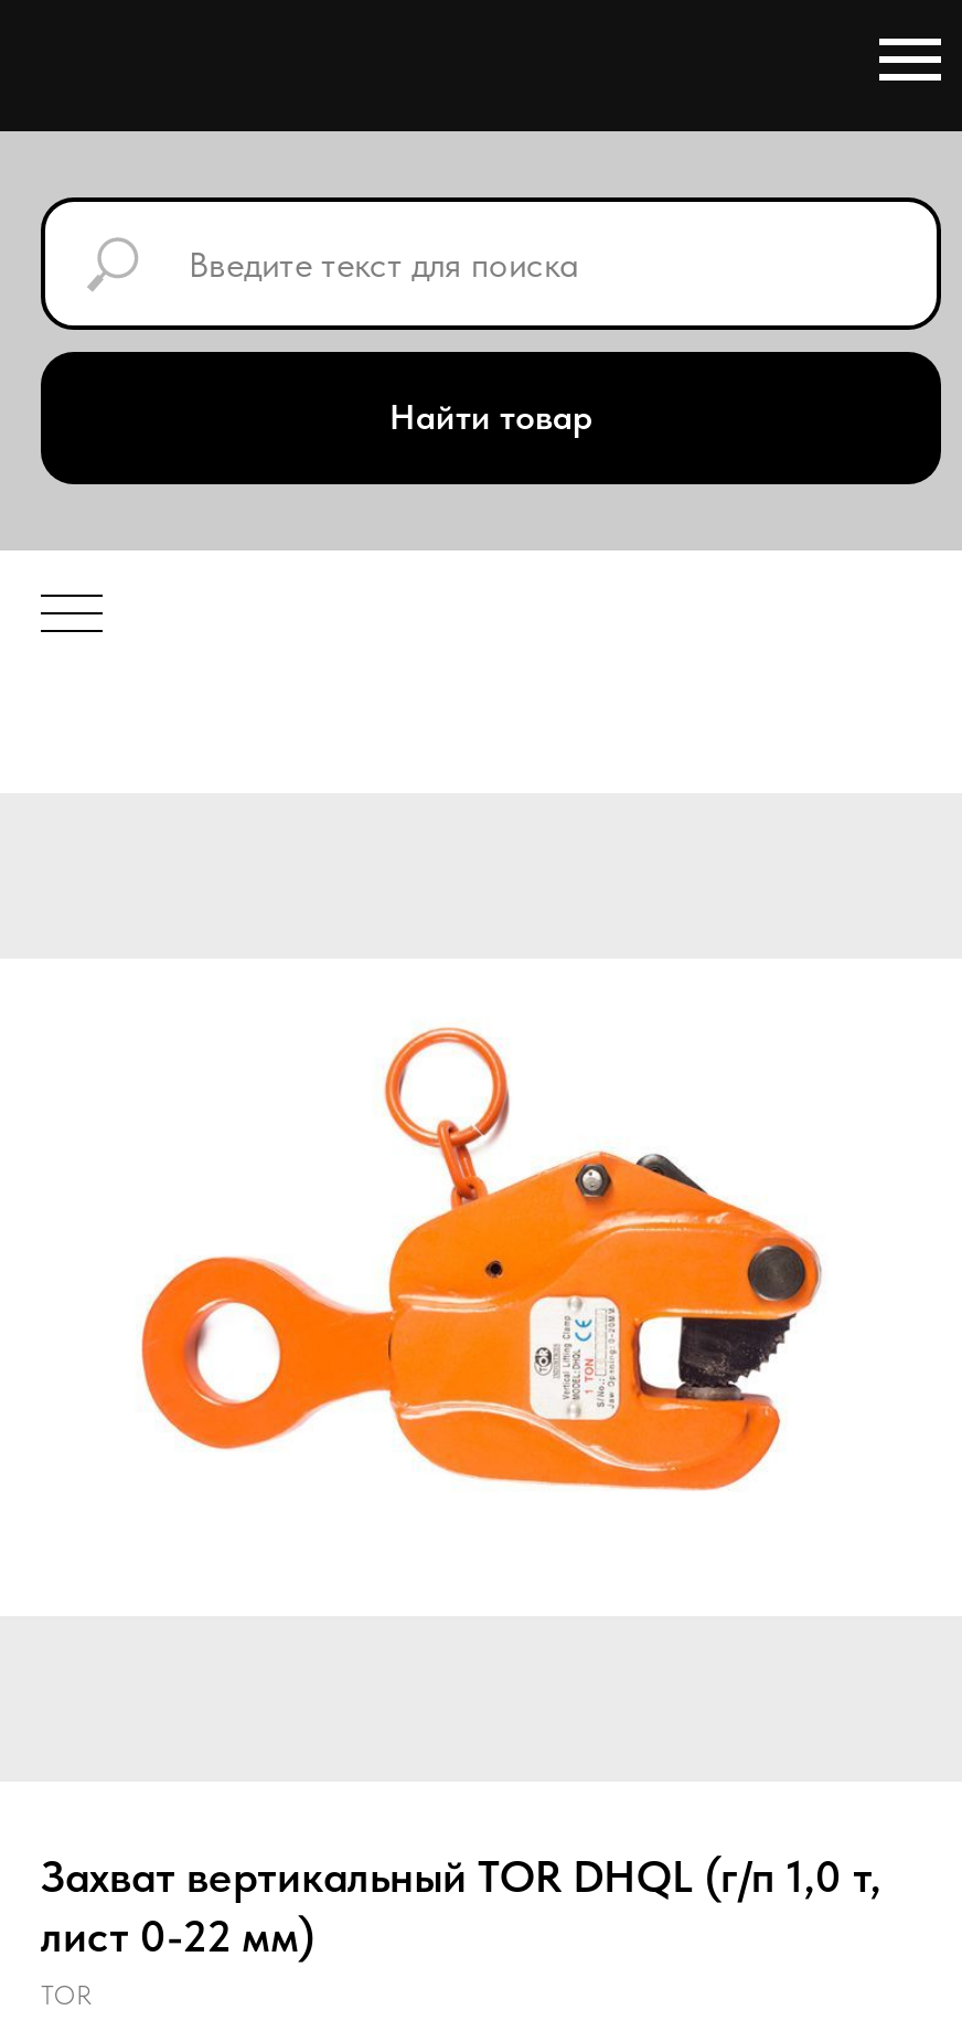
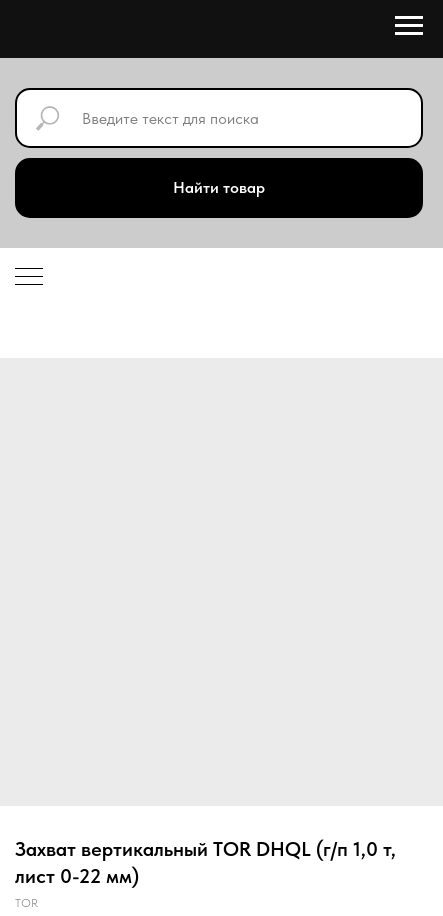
- [image]
